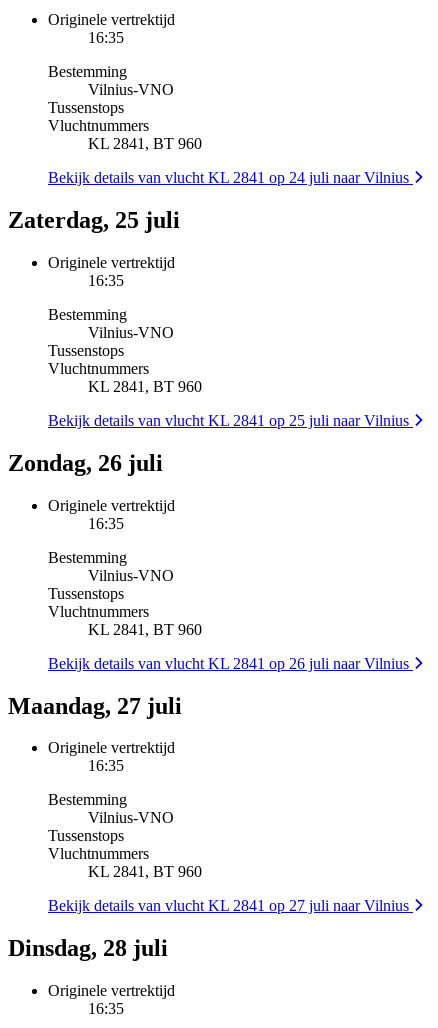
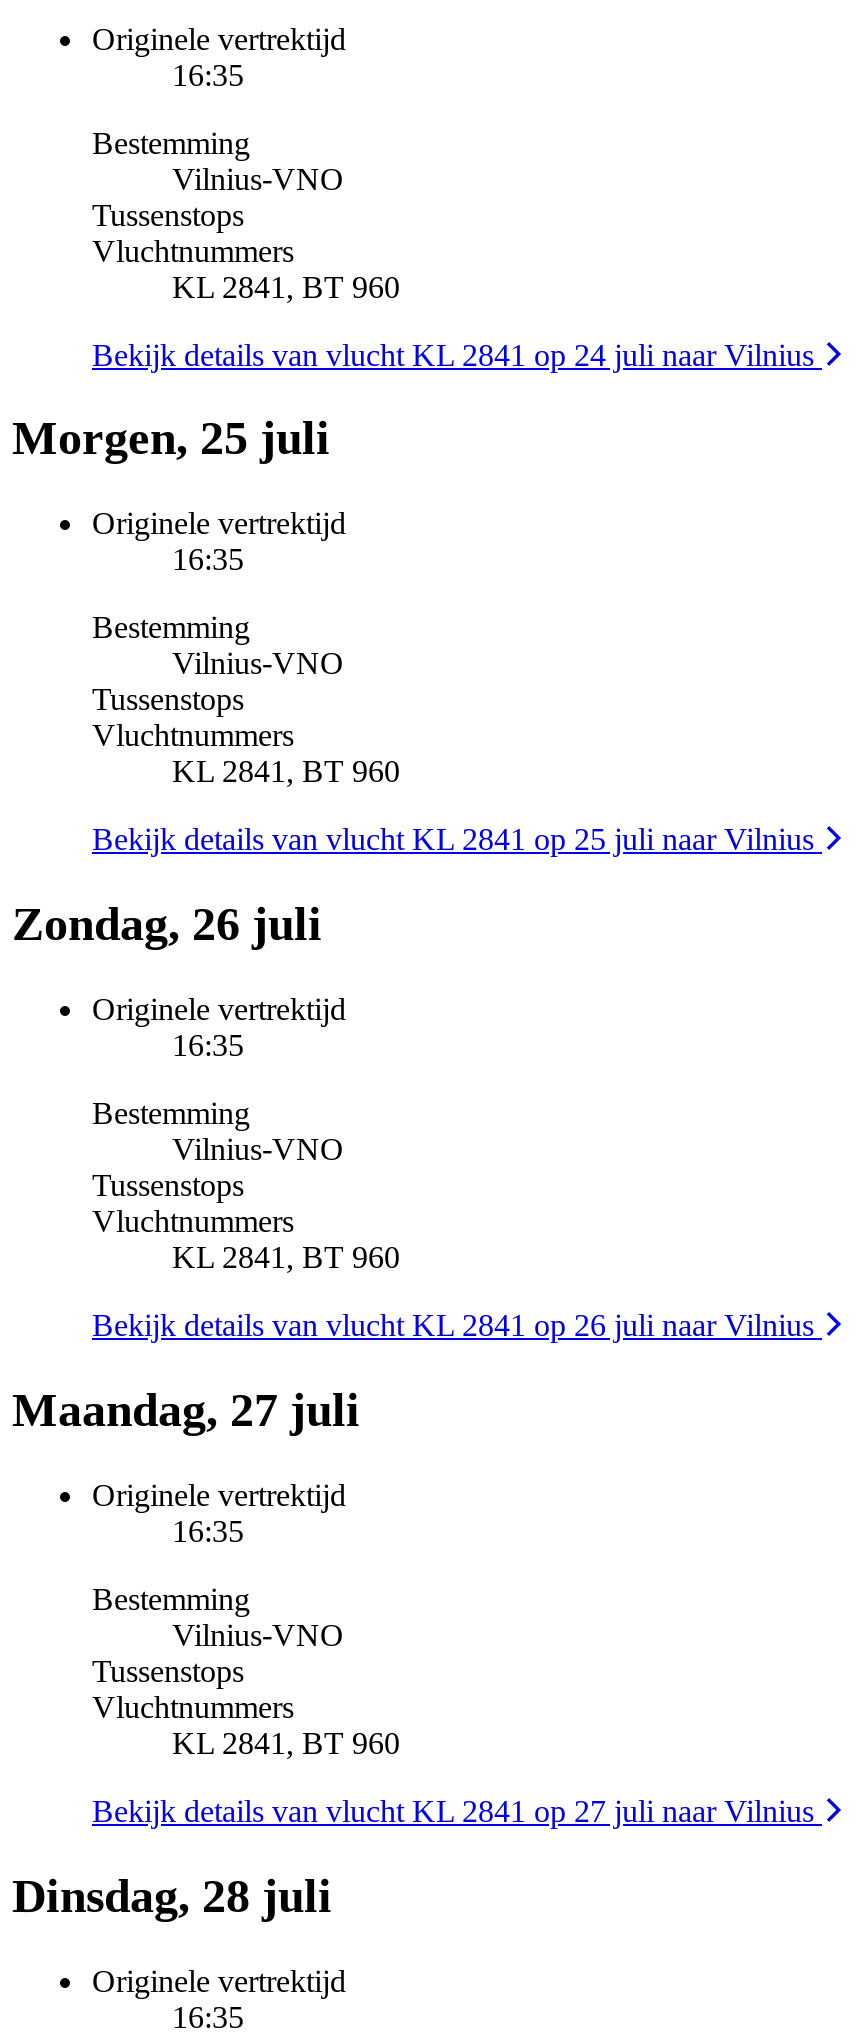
- Zaterdag, 25 juli
+ Morgen, 25 juli
